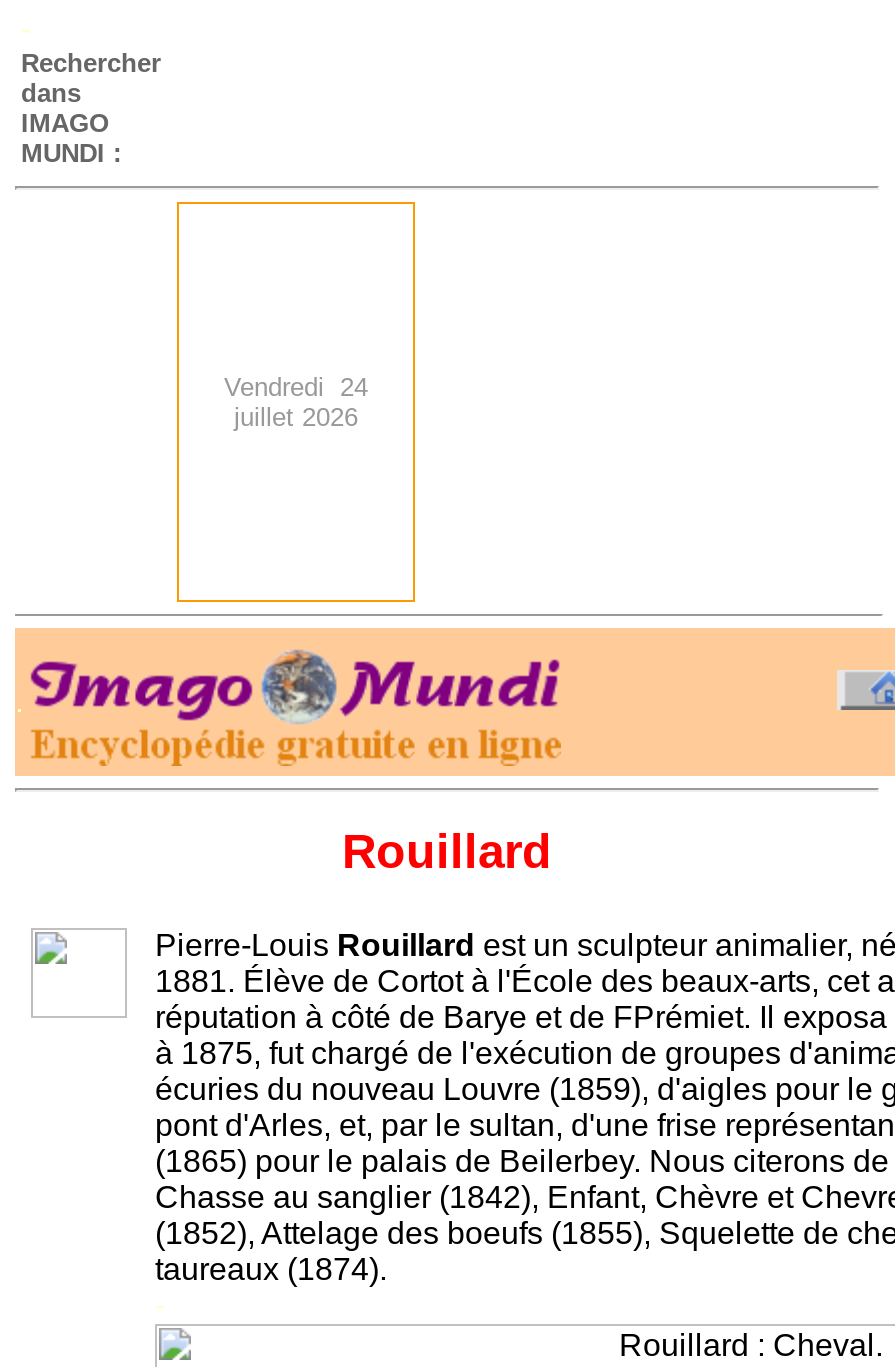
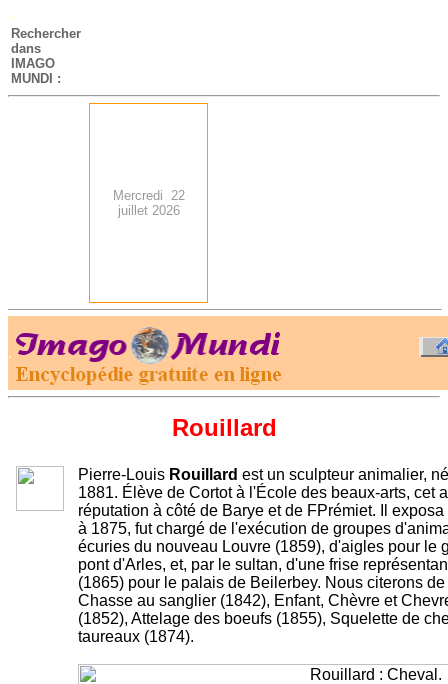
- Vendredi 24
+ Mercredi 22
